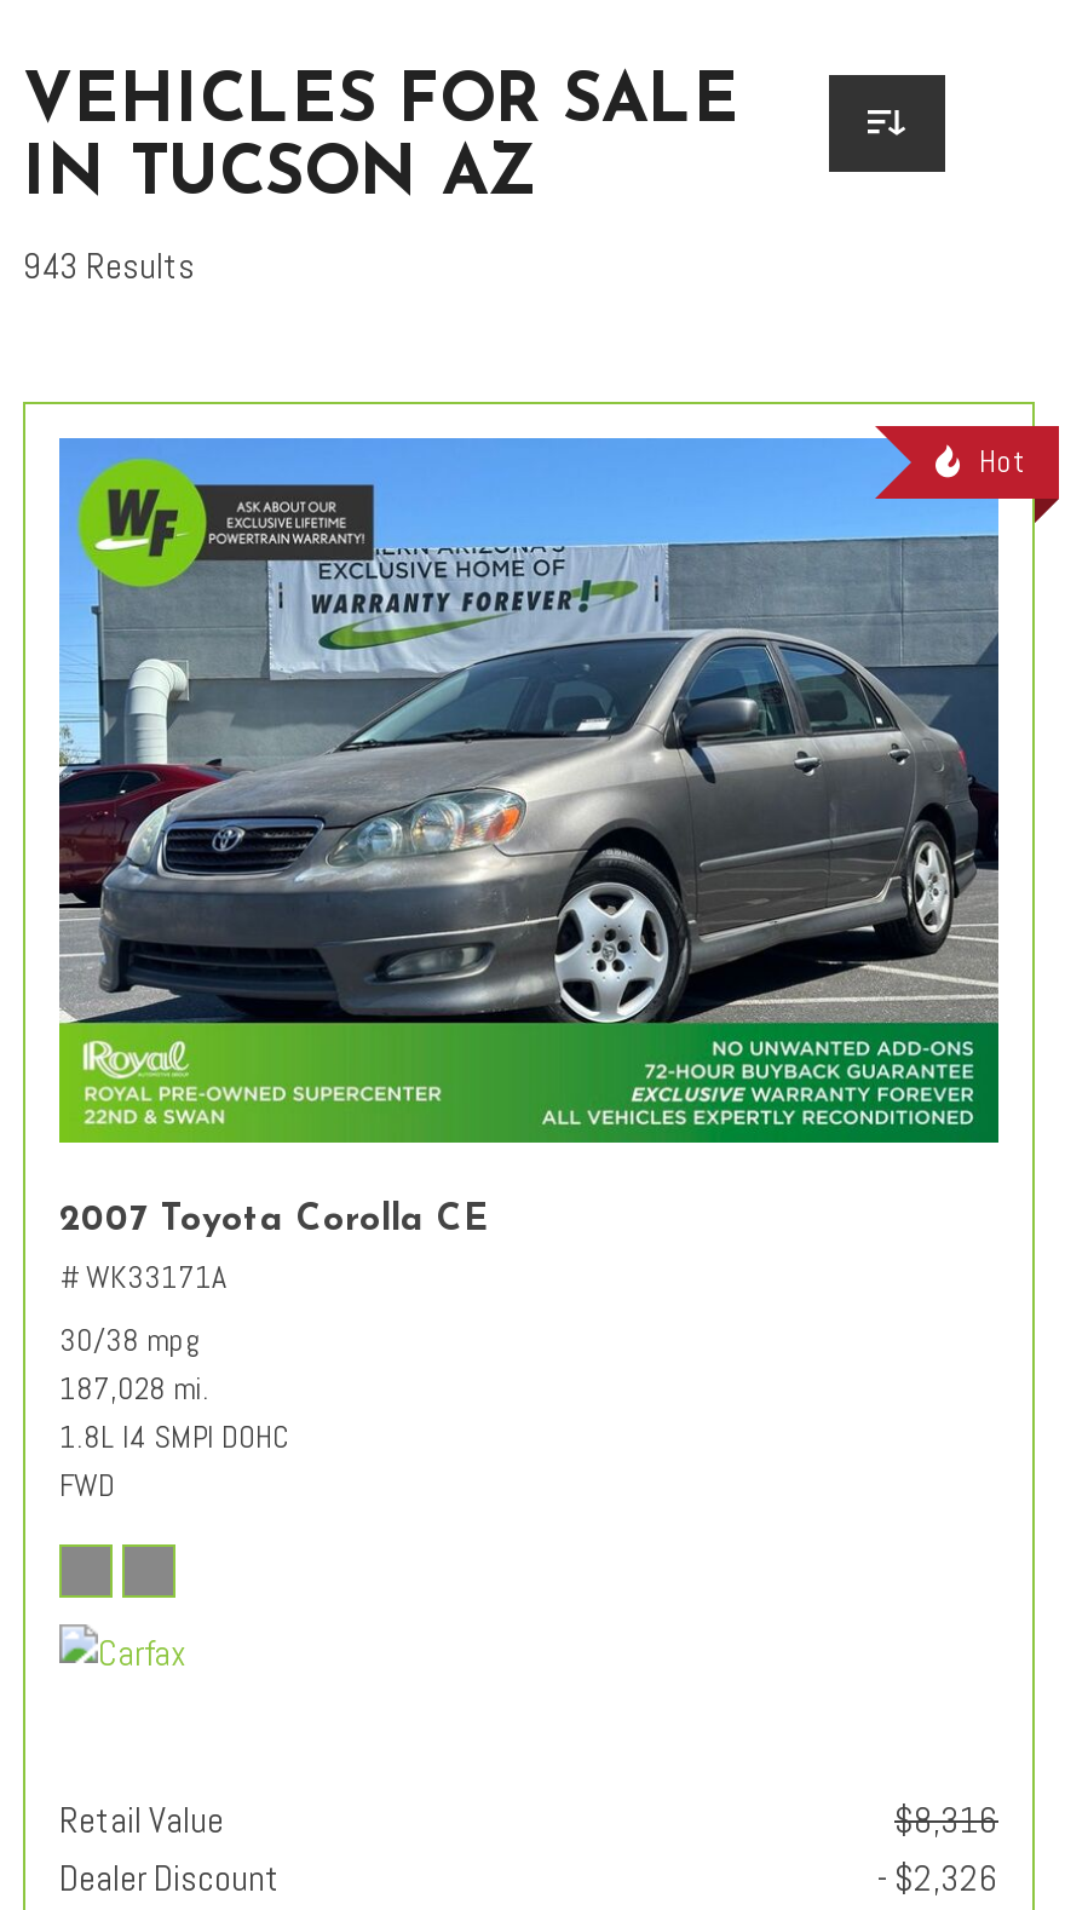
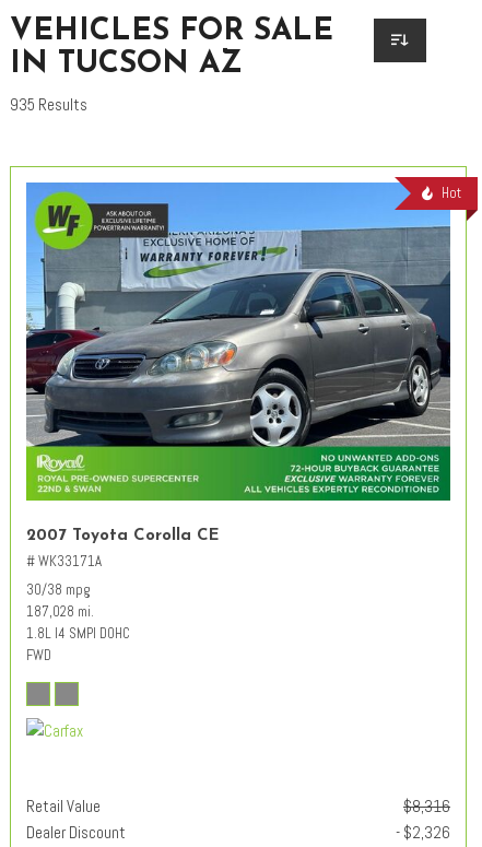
- 943 Results
+ 935 Results
